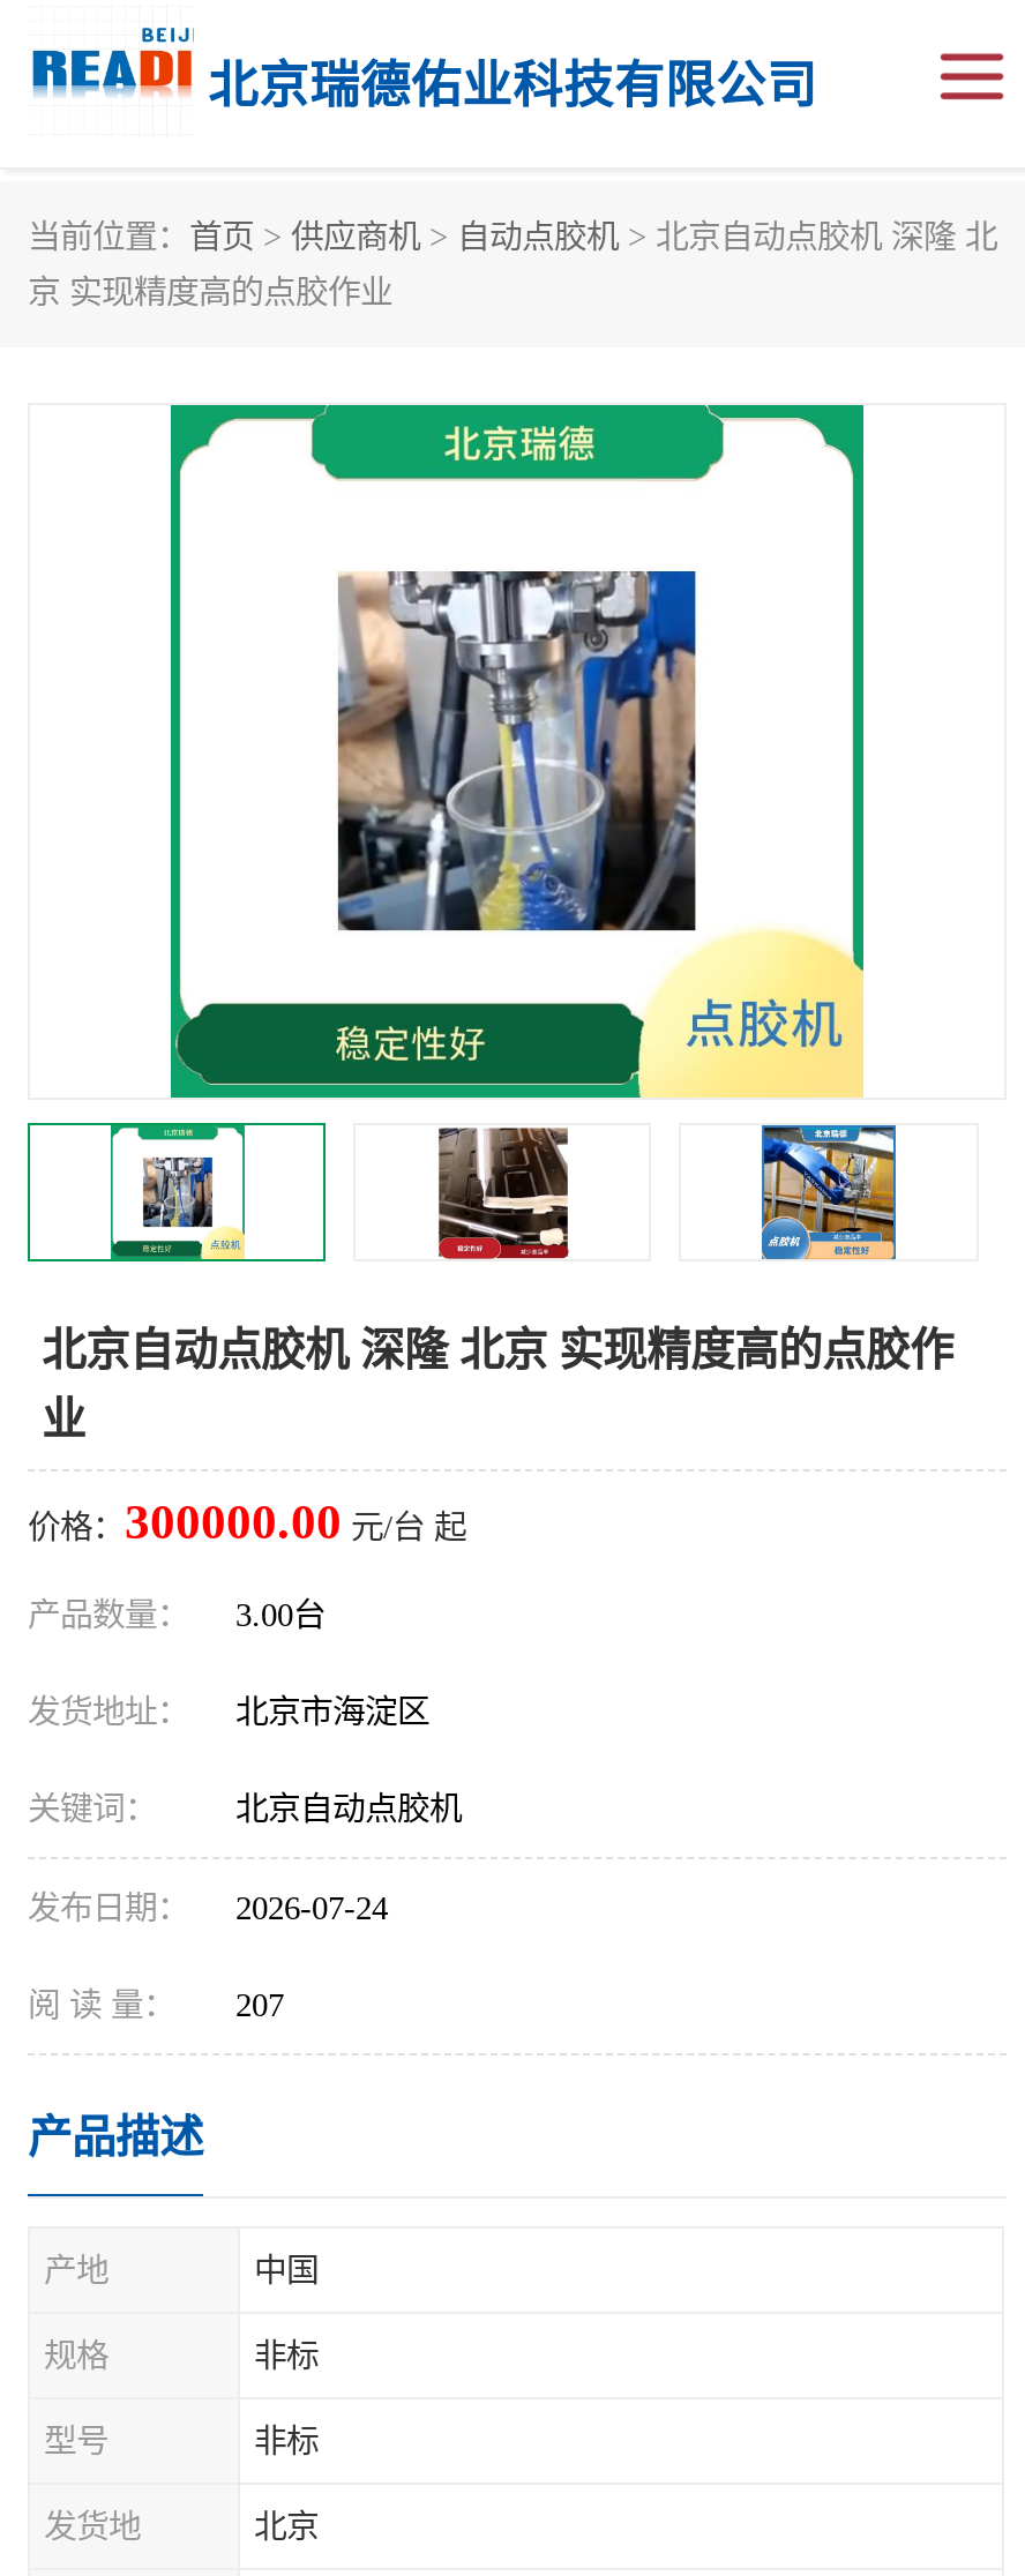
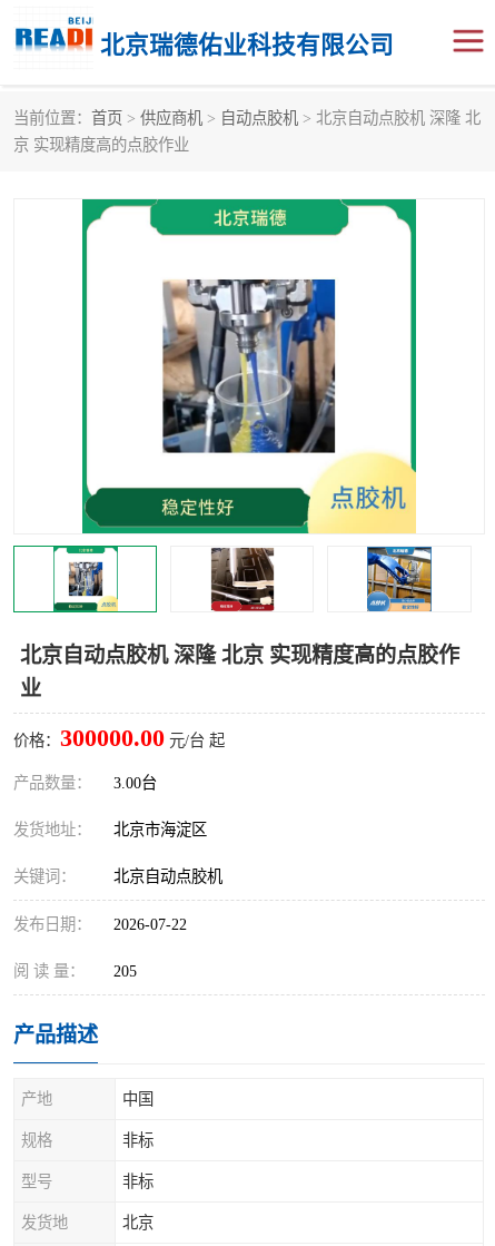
- 发布日期： 2026-07-24
+ 发布日期： 2026-07-22

- 阅 读 量： 207
+ 阅 读 量： 205
